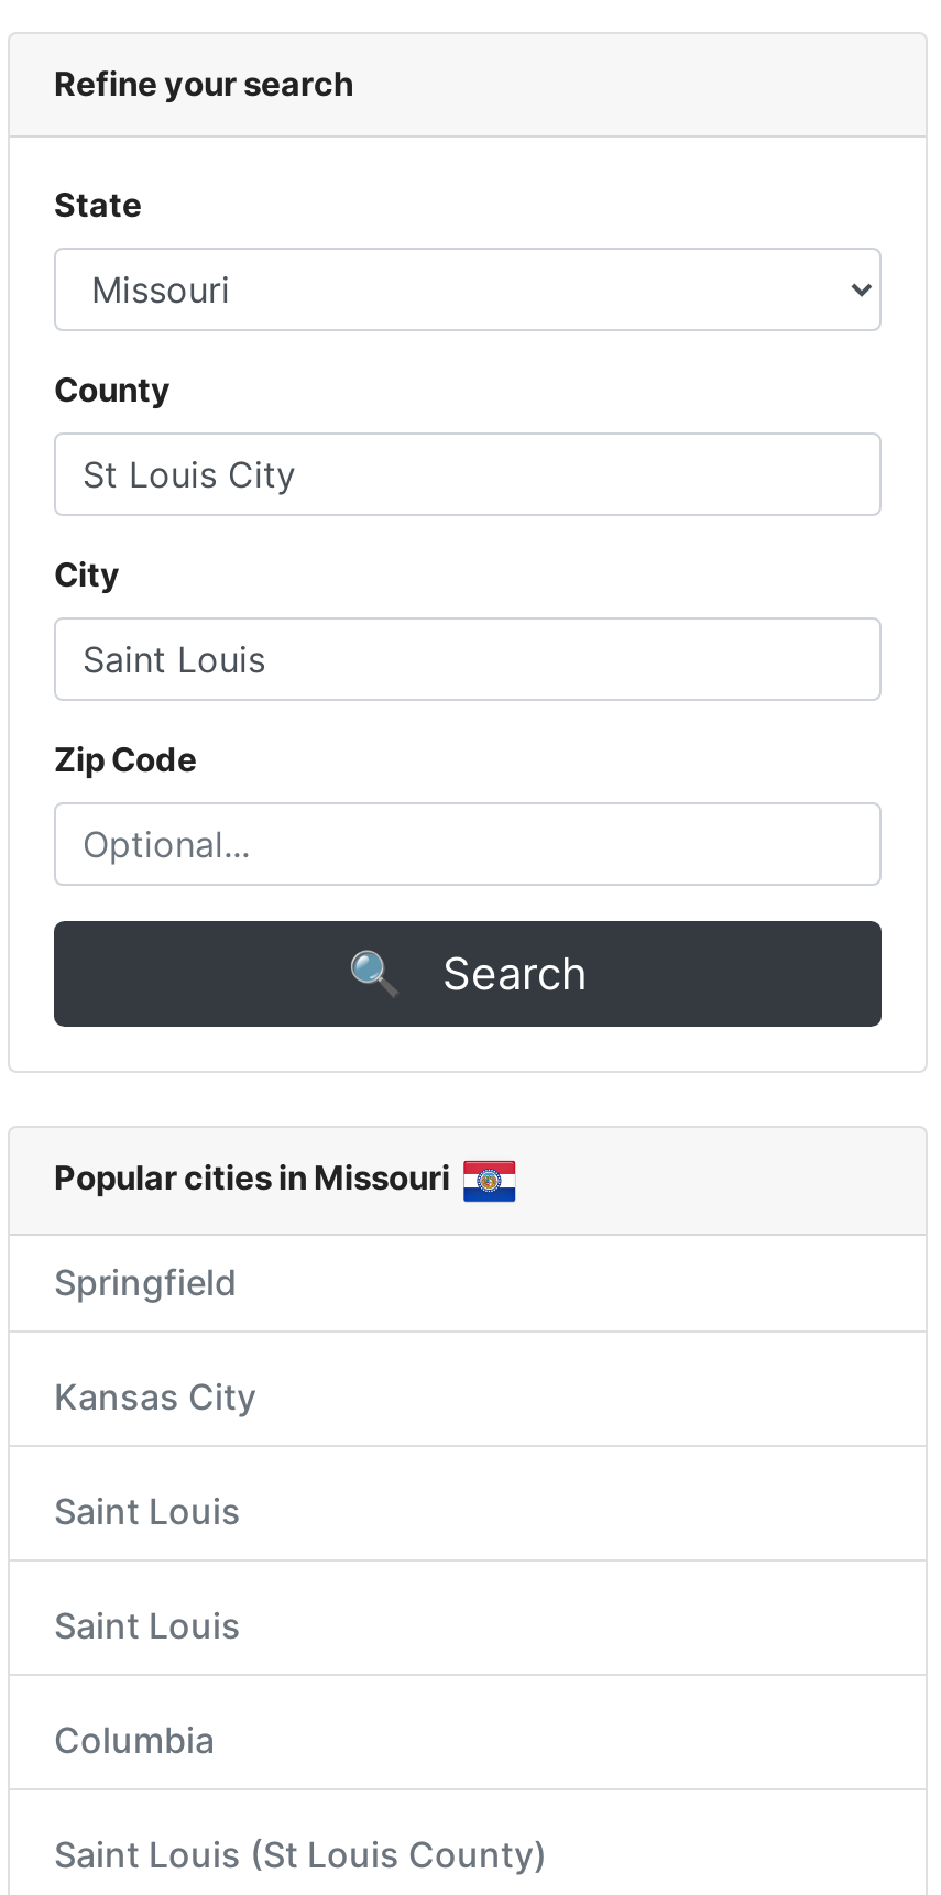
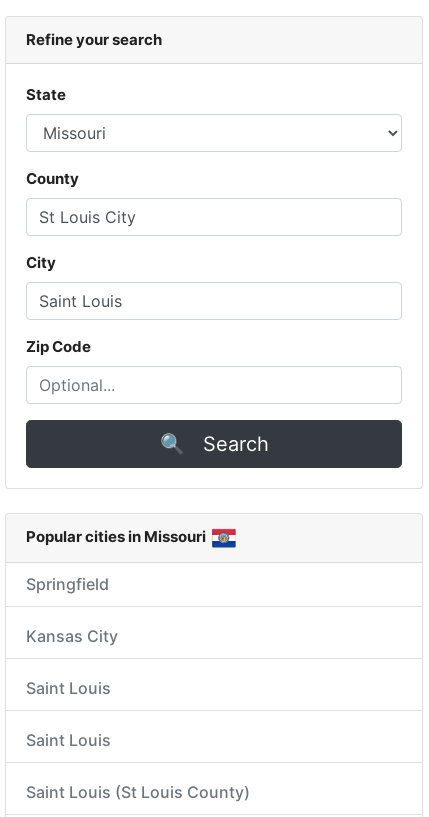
- Columbia
